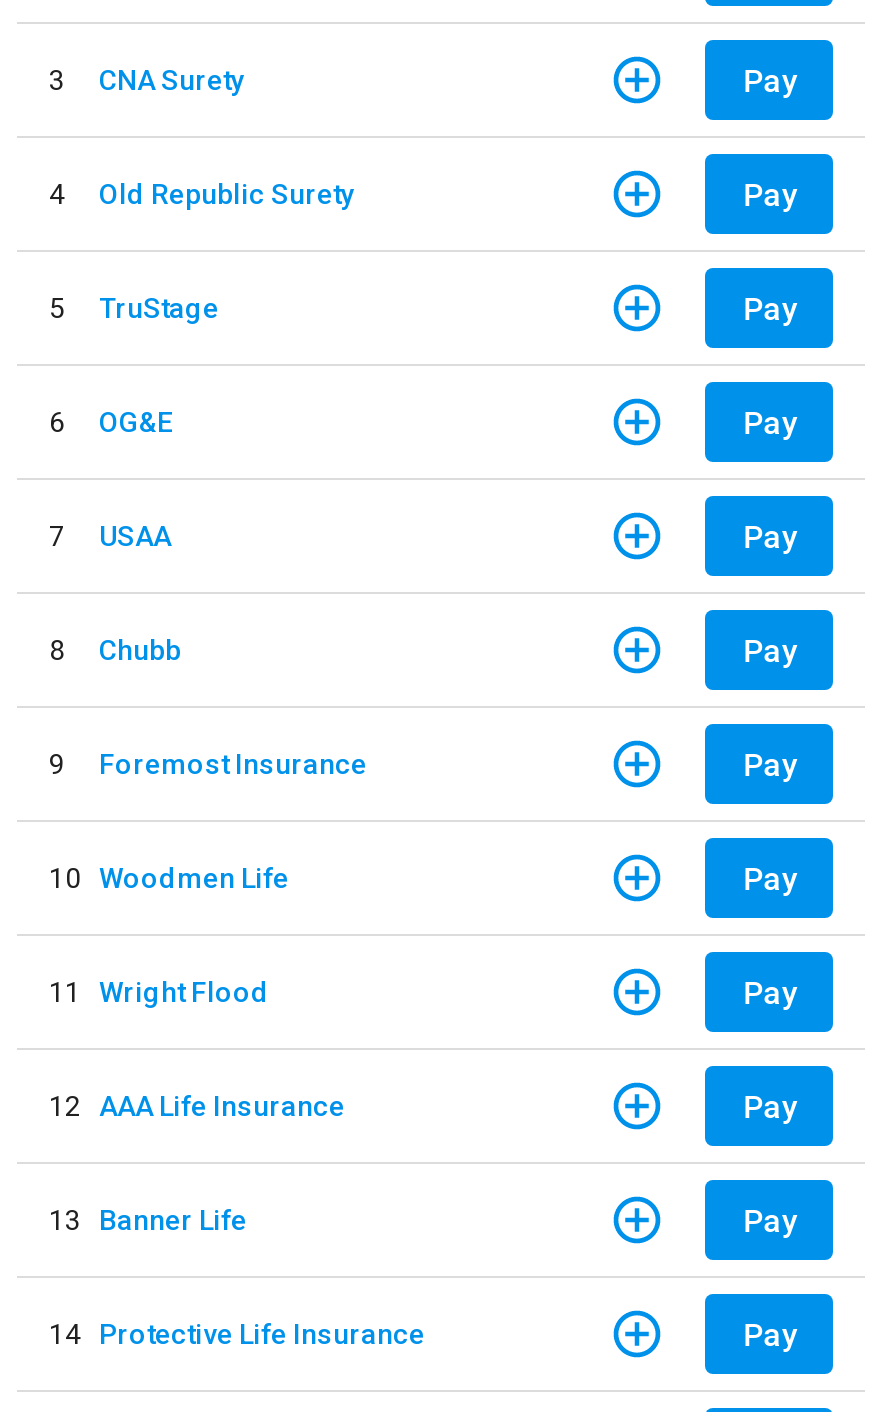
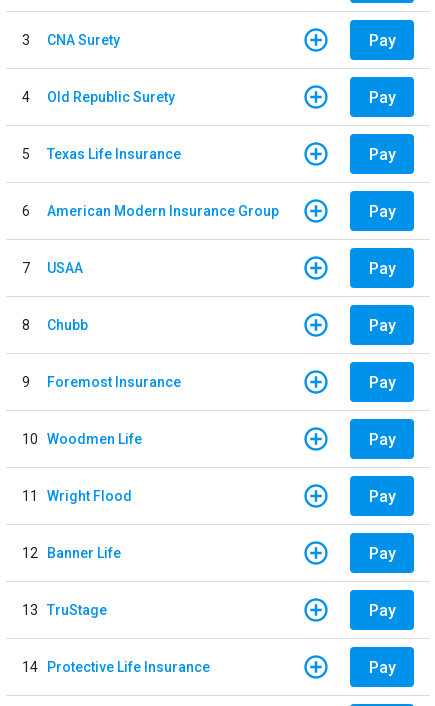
- TruStage
+ Texas Life Insurance

- OG&E
+ American Modern Insurance Group

- 12 AAA Life Insurance
+ 12 Banner Life

- 13 Banner Life
+ 13 TruStage
